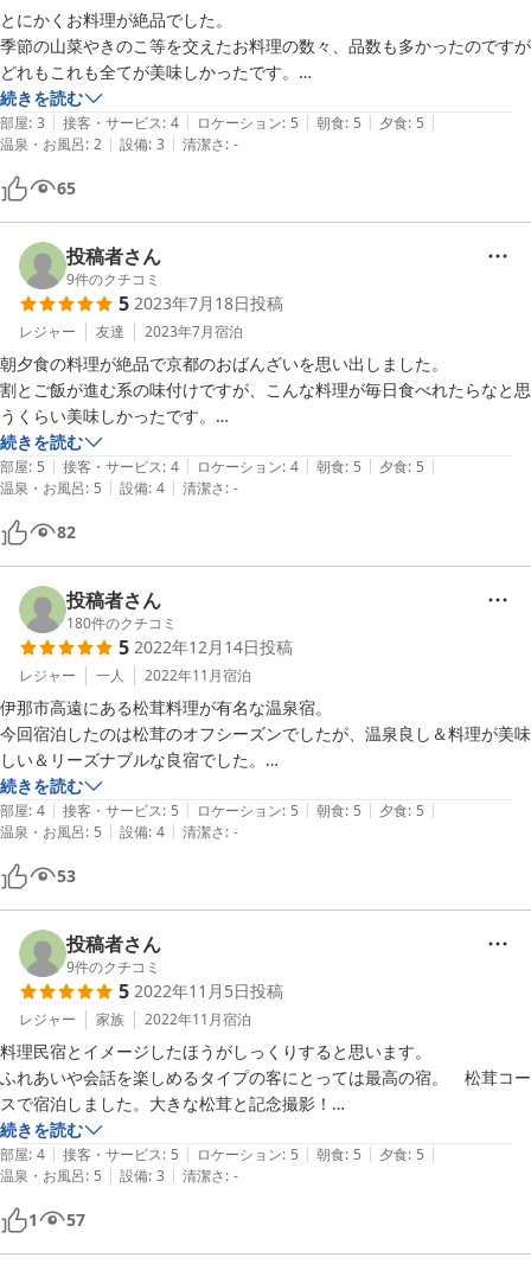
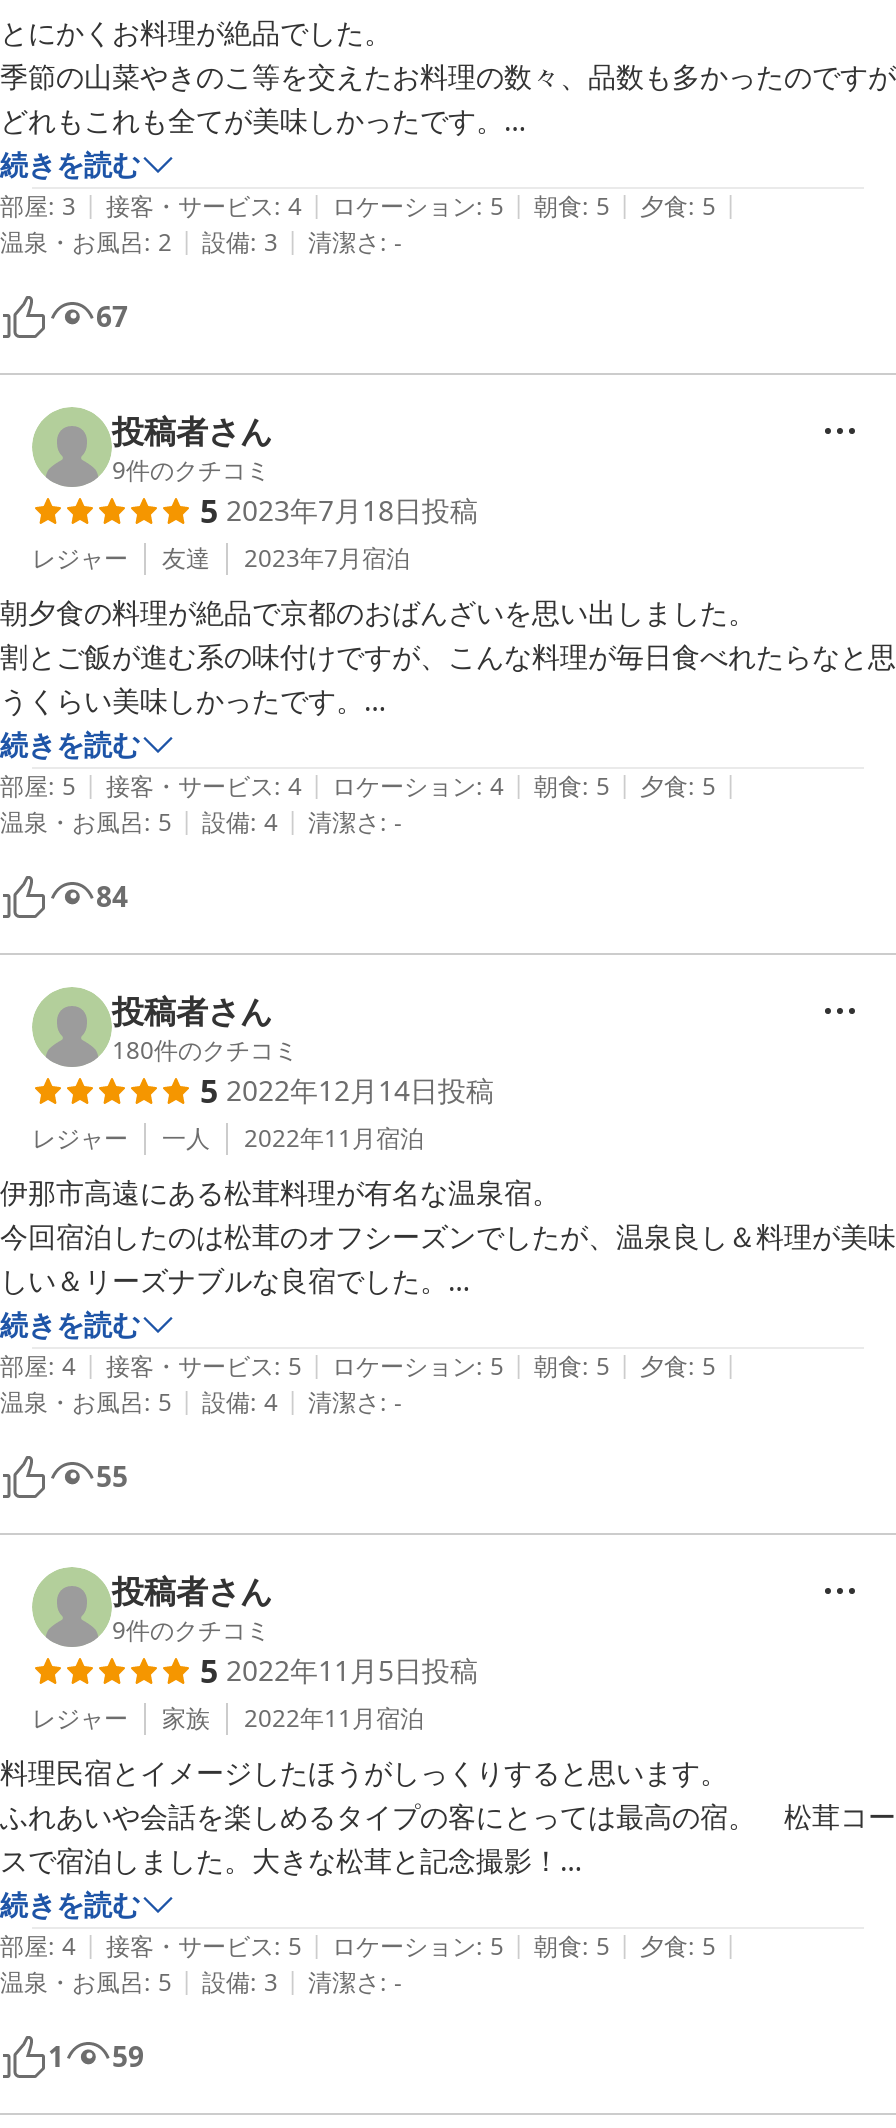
- 65
+ 67

- 82
+ 84

- 53
+ 55

- 1 57
+ 1 59
